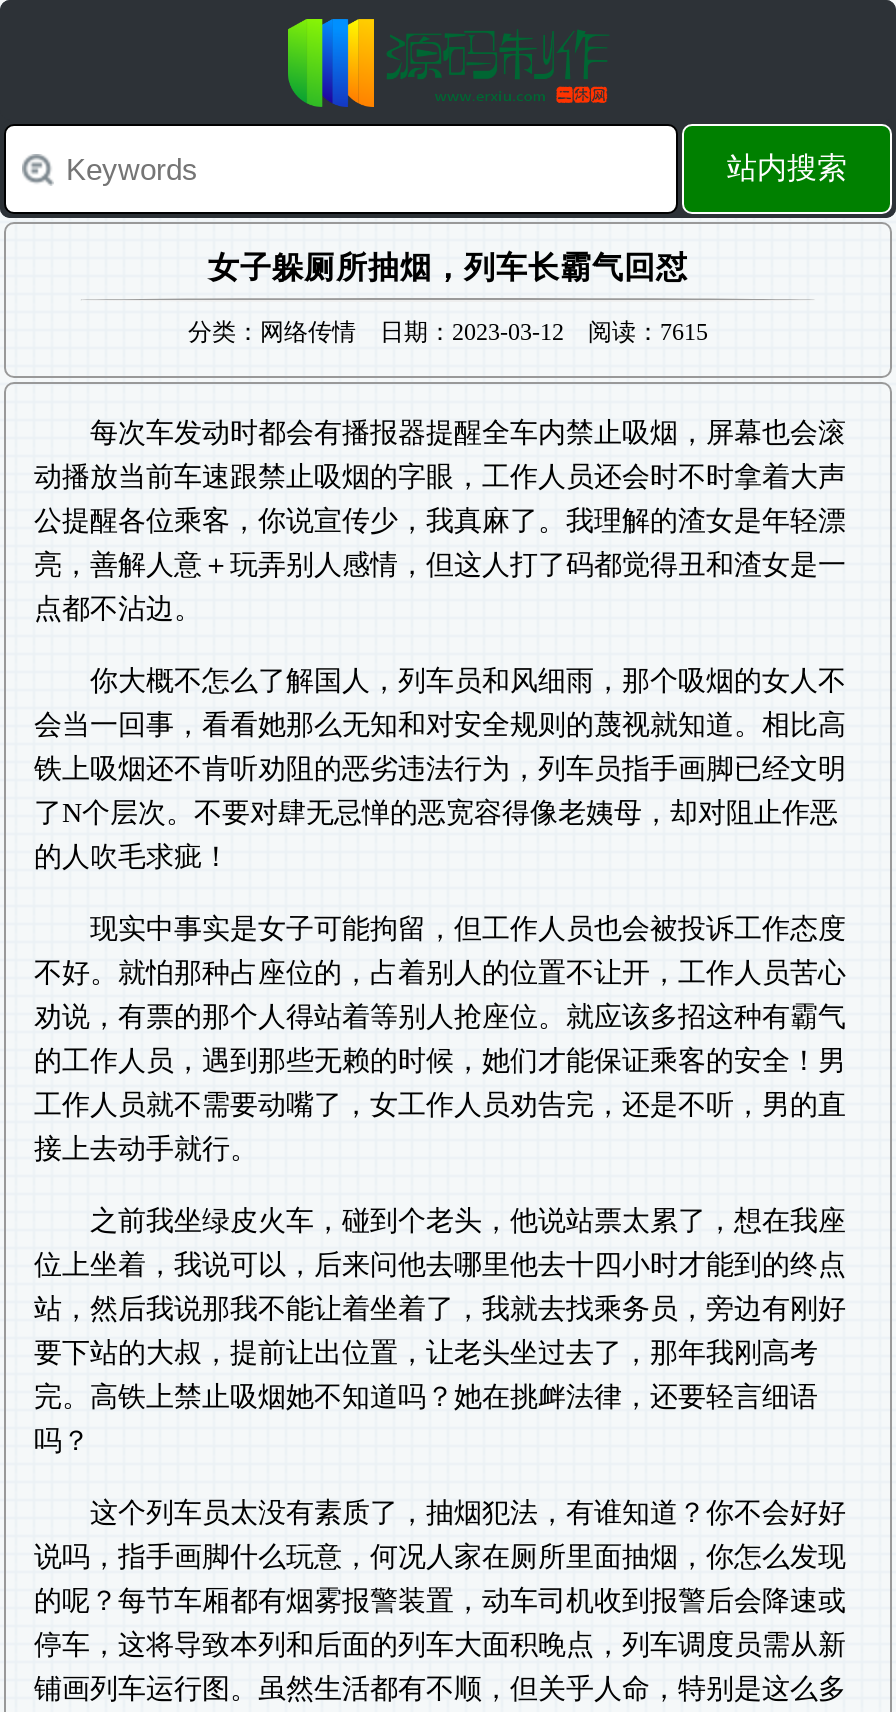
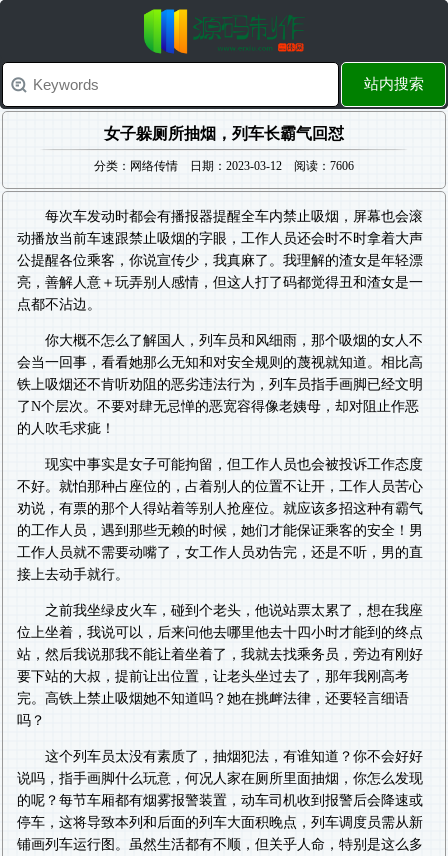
- 分类：网络传情 日期：2023-03-12 阅读：7615
+ 分类：网络传情 日期：2023-03-12 阅读：7606
